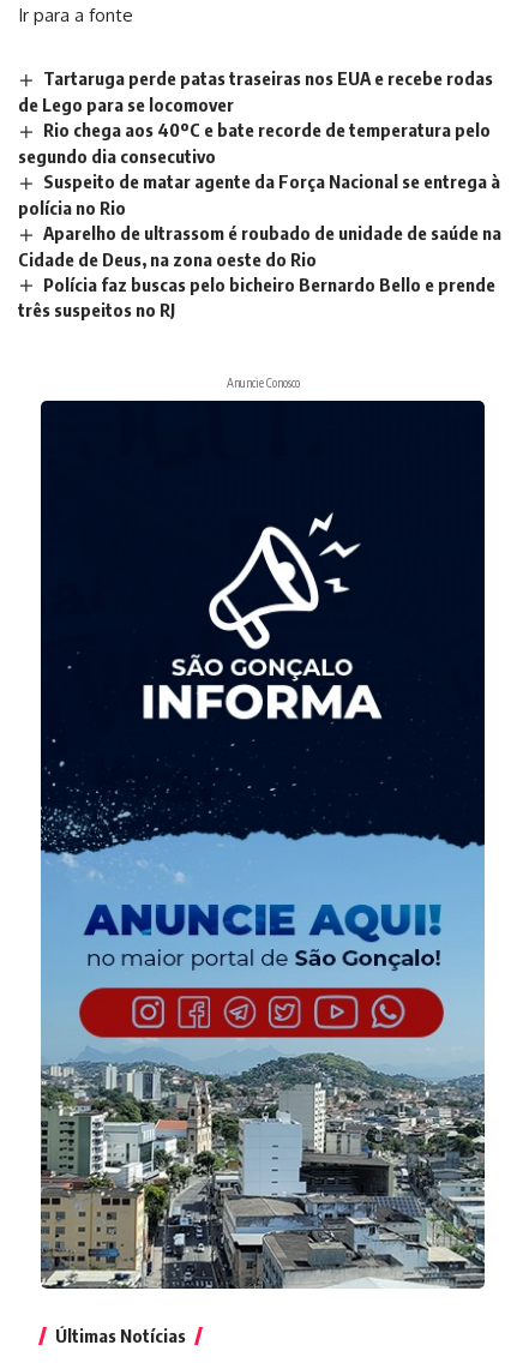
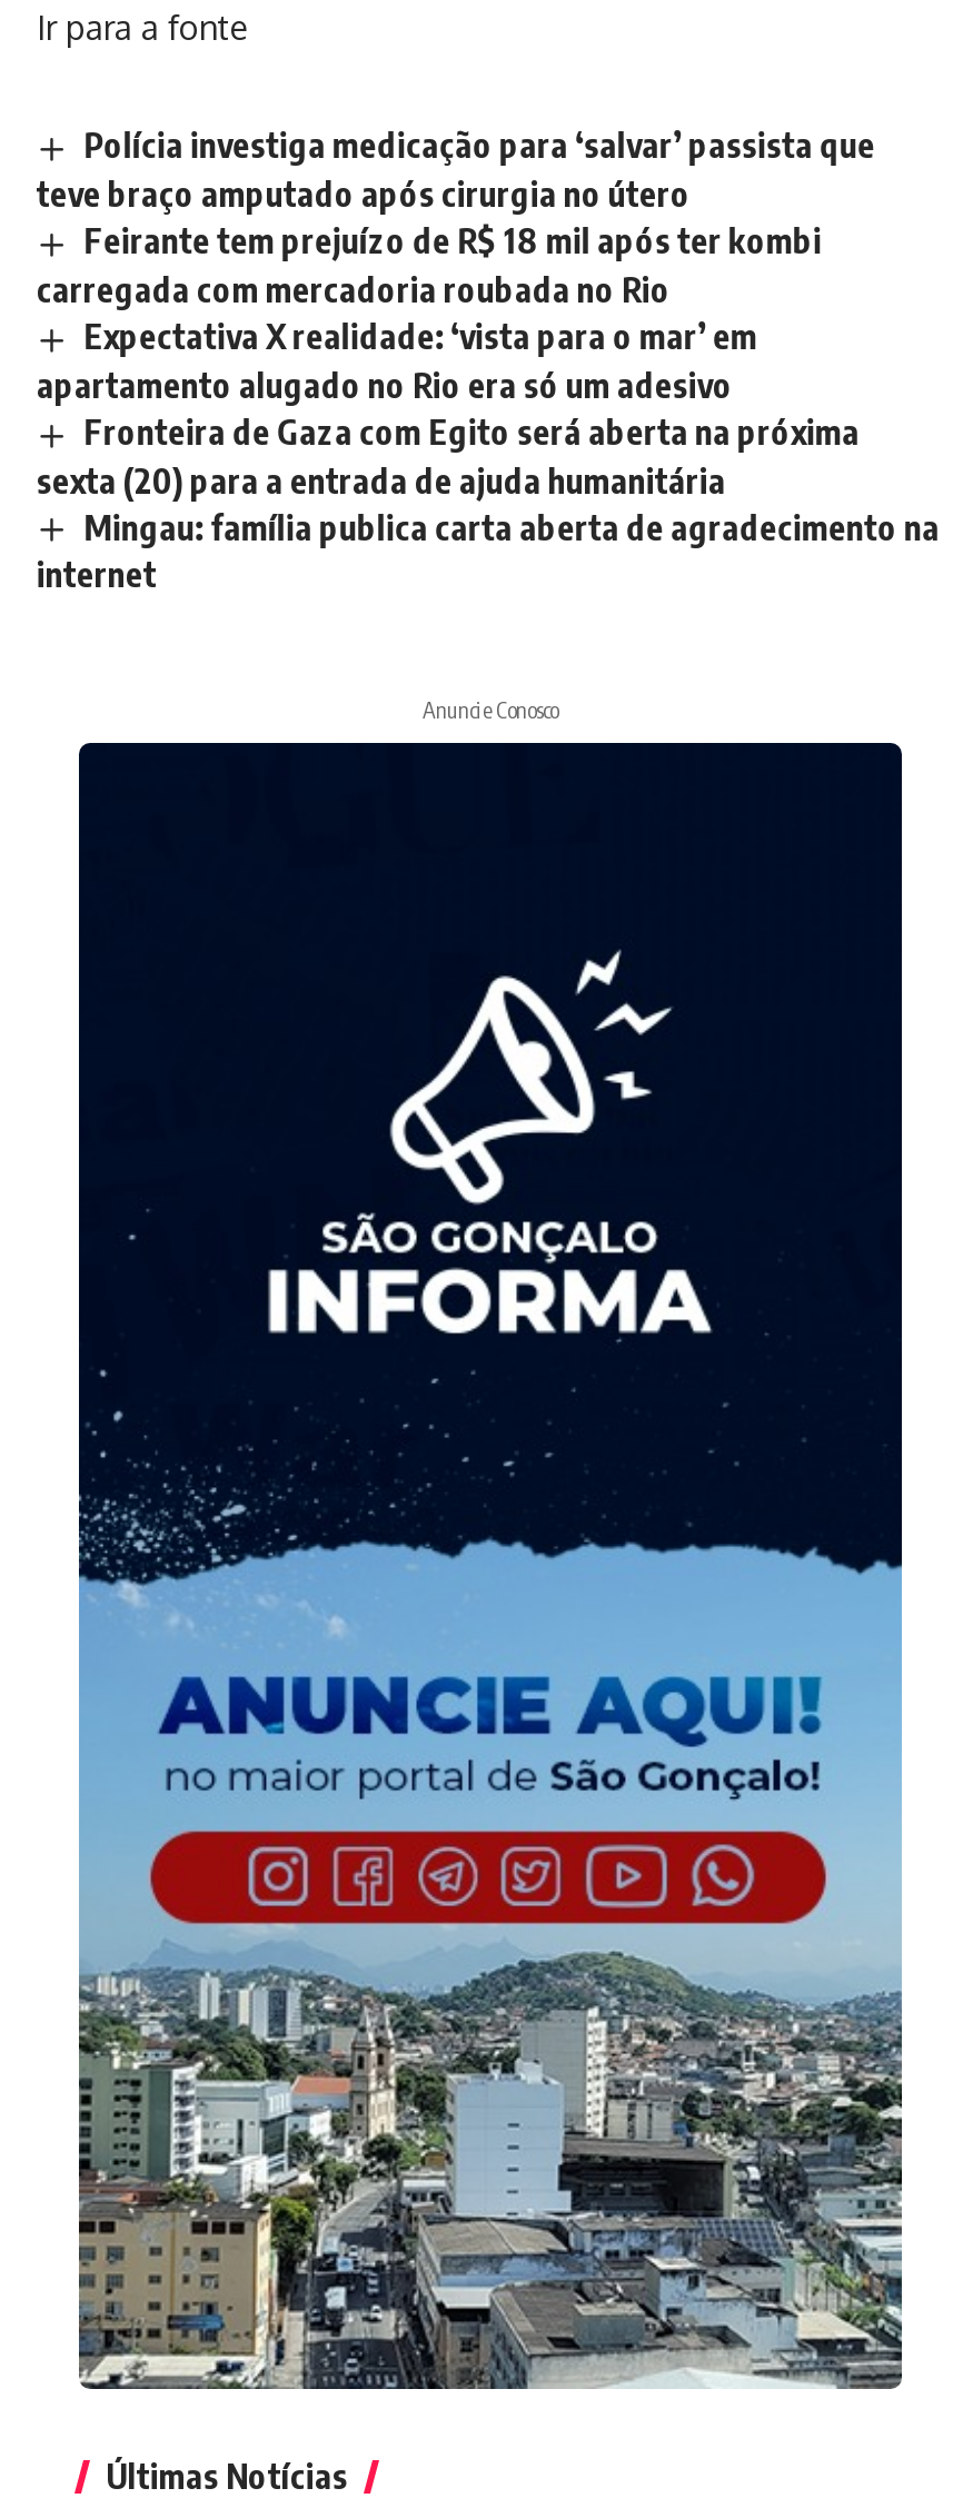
- Tartaruga perde patas traseiras nos EUA e recebe rodas
- de Lego para se locomover
- Rio chega aos 40ºC e bate recorde de temperatura pelo
- segundo dia consecutivo
- Suspeito de matar agente da Força Nacional se entrega à
- polícia no Rio
- Aparelho de ultrassom é roubado de unidade de saúde na
- Cidade de Deus, na zona oeste do Rio
- Polícia faz buscas pelo bicheiro Bernardo Bello e prende
- três suspeitos no RJ
+ Polícia investiga medicação para ‘salvar’ passista que
+ teve braço amputado após cirurgia no útero
+ Feirante tem prejuízo de R$ 18 mil após ter kombi
+ carregada com mercadoria roubada no Rio
+ Expectativa X realidade: ‘vista para o mar’ em
+ apartamento alugado no Rio era só um adesivo
+ Fronteira de Gaza com Egito será aberta na próxima
+ sexta (20) para a entrada de ajuda humanitária
+ Mingau: família publica carta aberta de agradecimento na
+ internet
